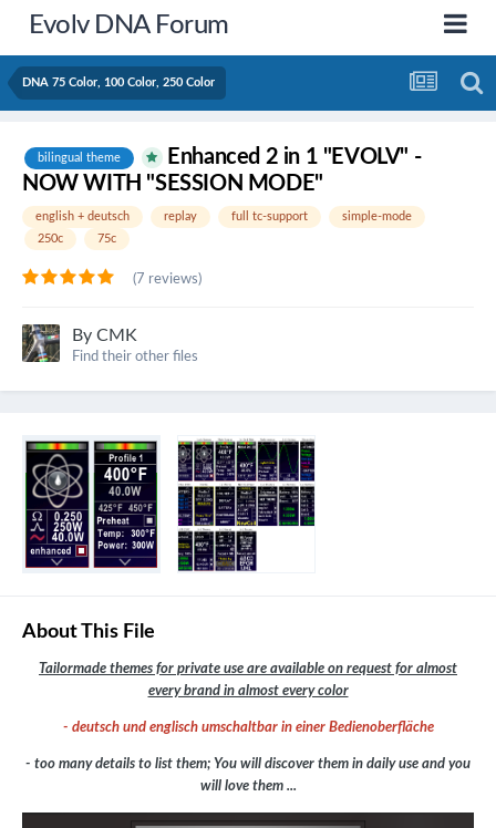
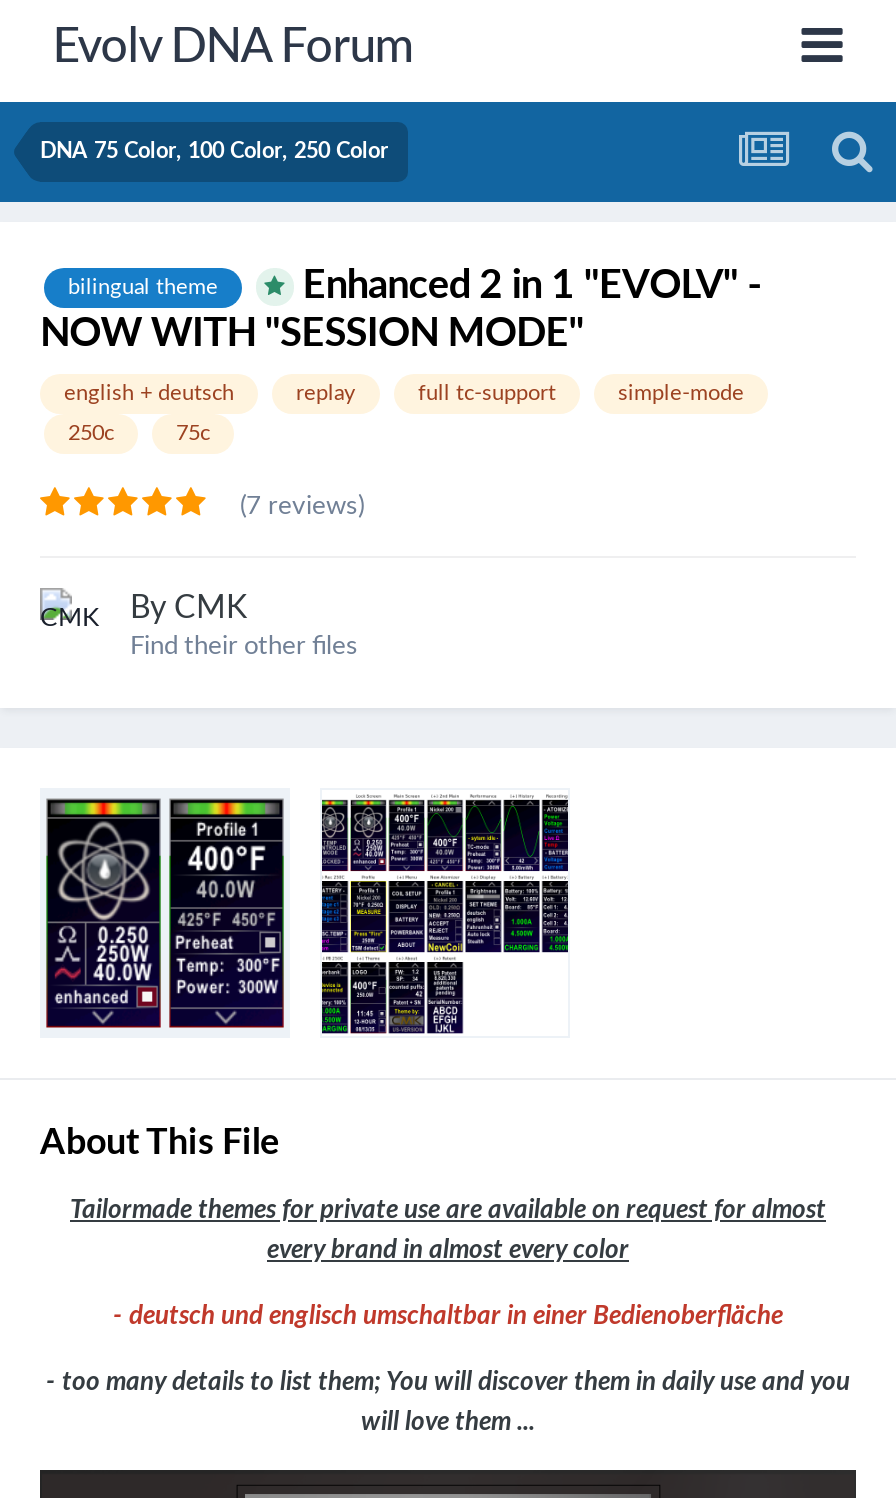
- [image]
+ [image]
